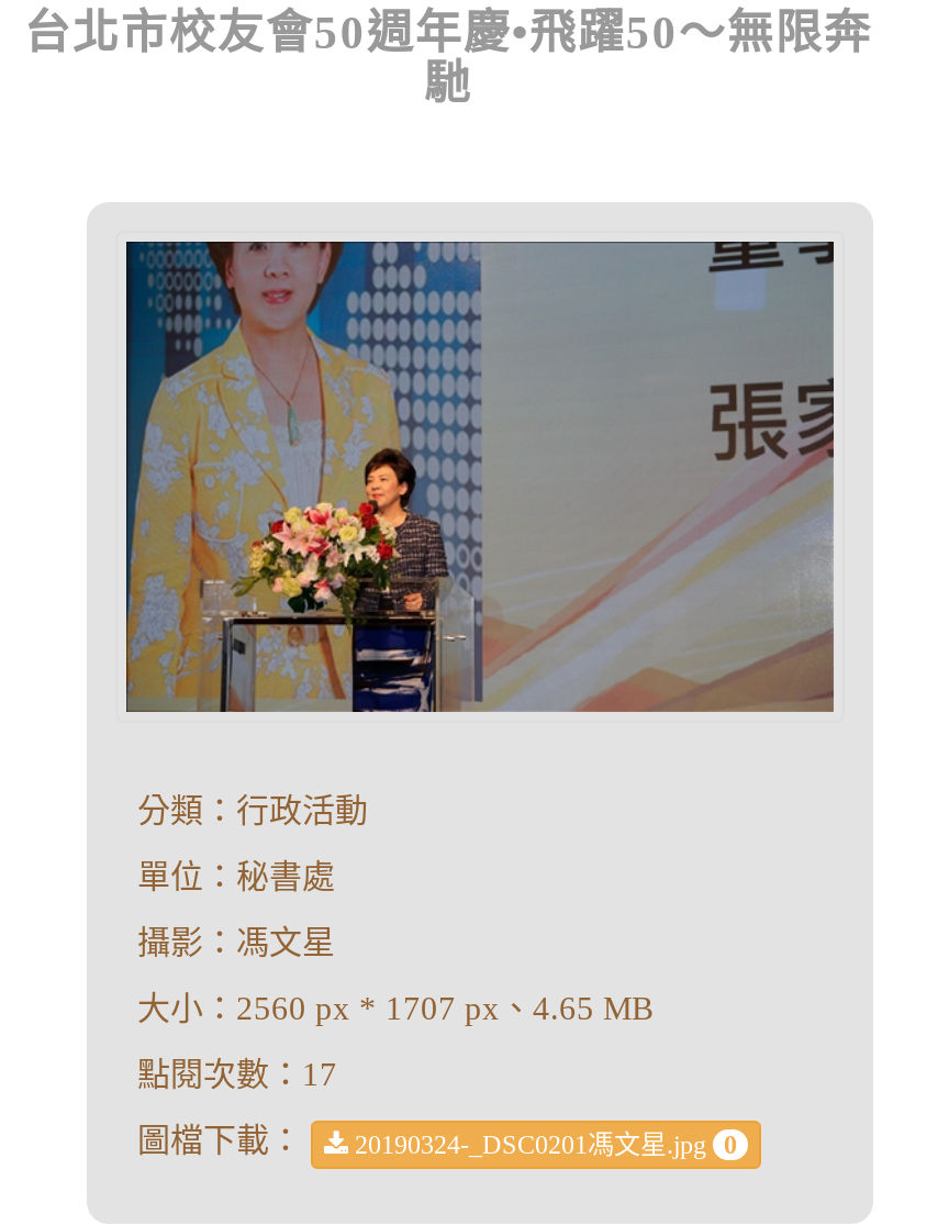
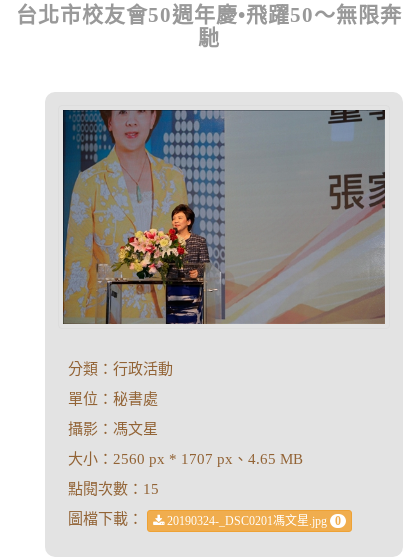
- 點閱次數：17
+ 點閱次數：15
